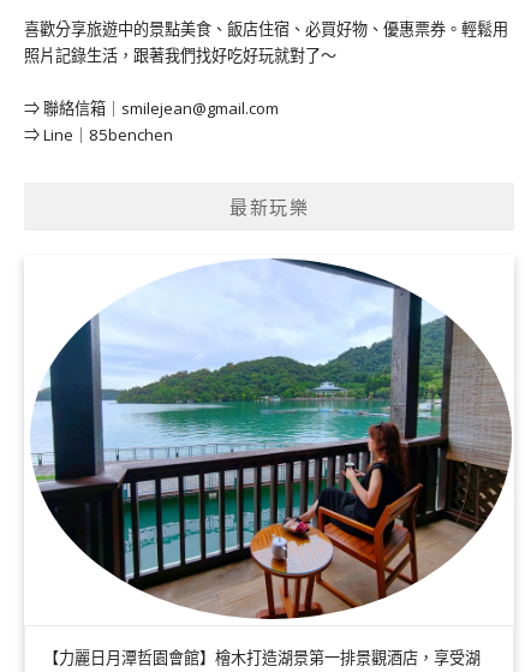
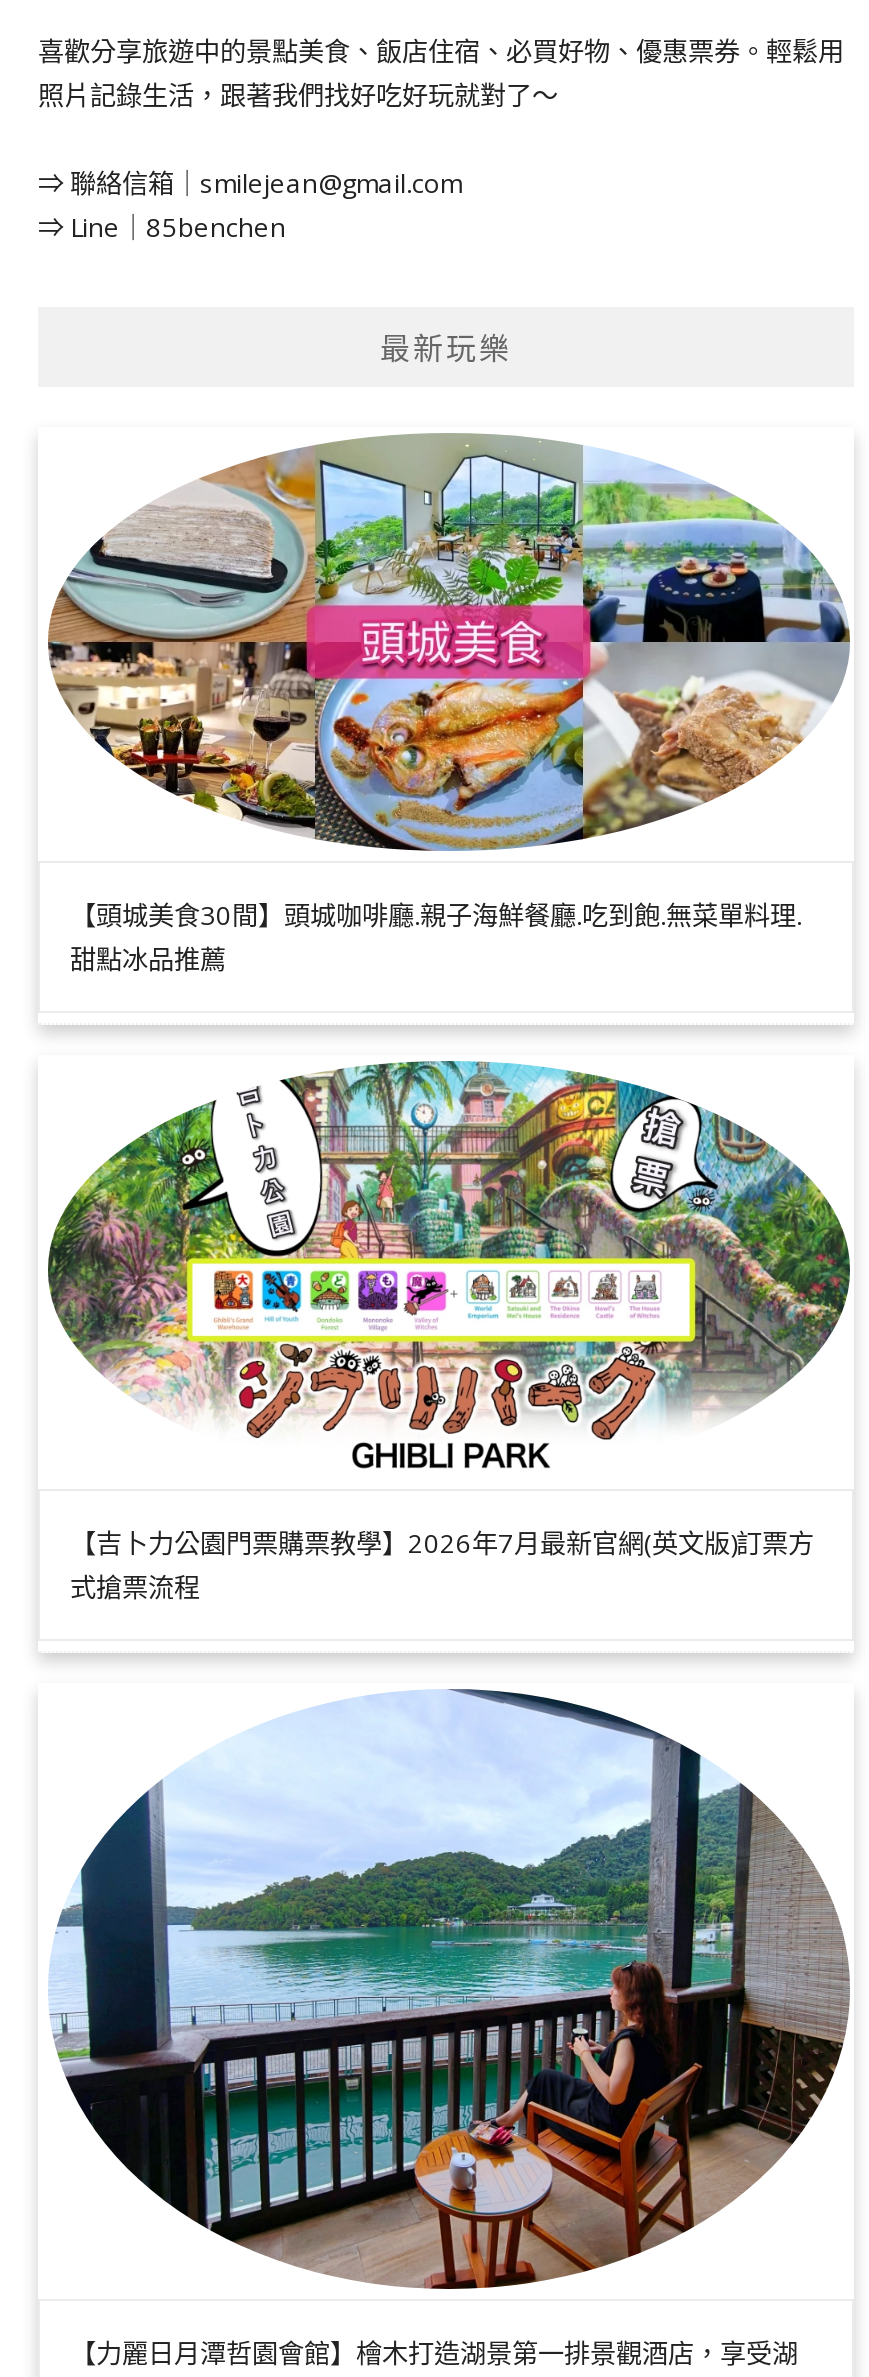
+ [image]
+ 【頭城美食30間】頭城咖啡廳.親子海鮮餐廳.吃到飽.無菜單料理.
+ 甜點冰品推薦

+ [image]
+ 【吉卜力公園門票購票教學】2026年7月最新官網(英文版)訂票方
+ 式搶票流程
